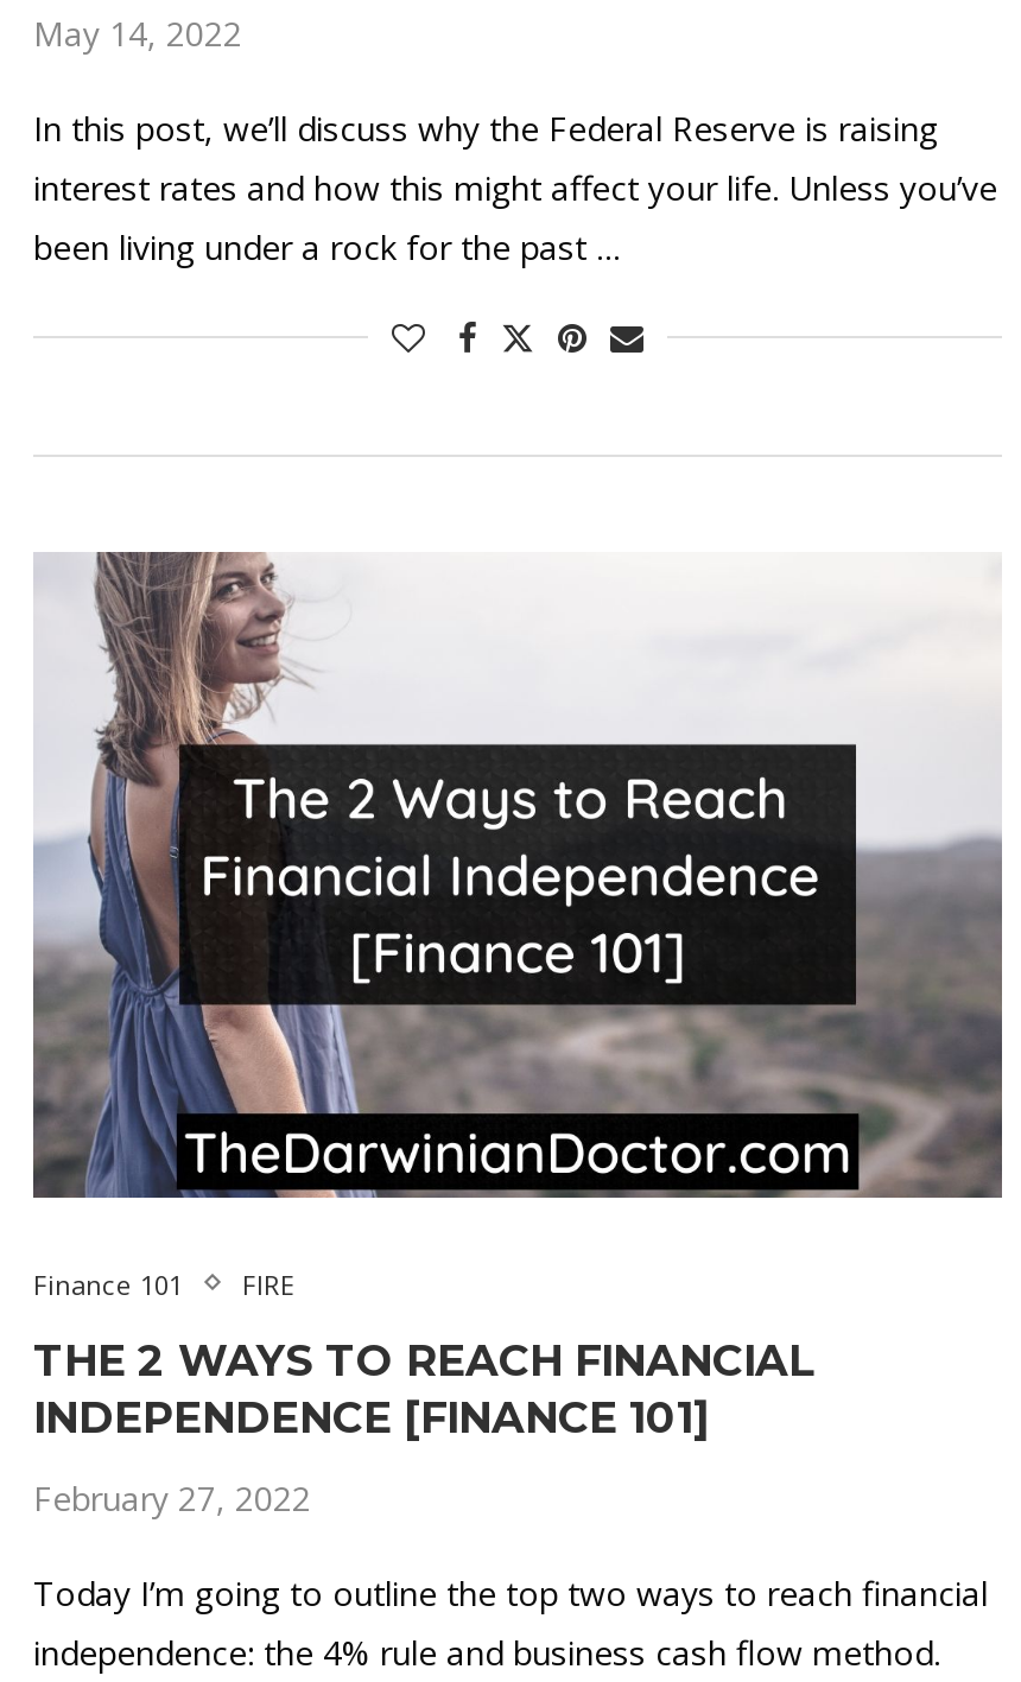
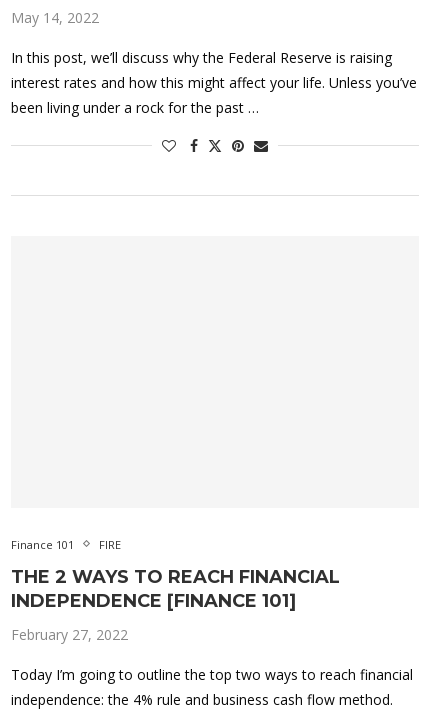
- [image]
